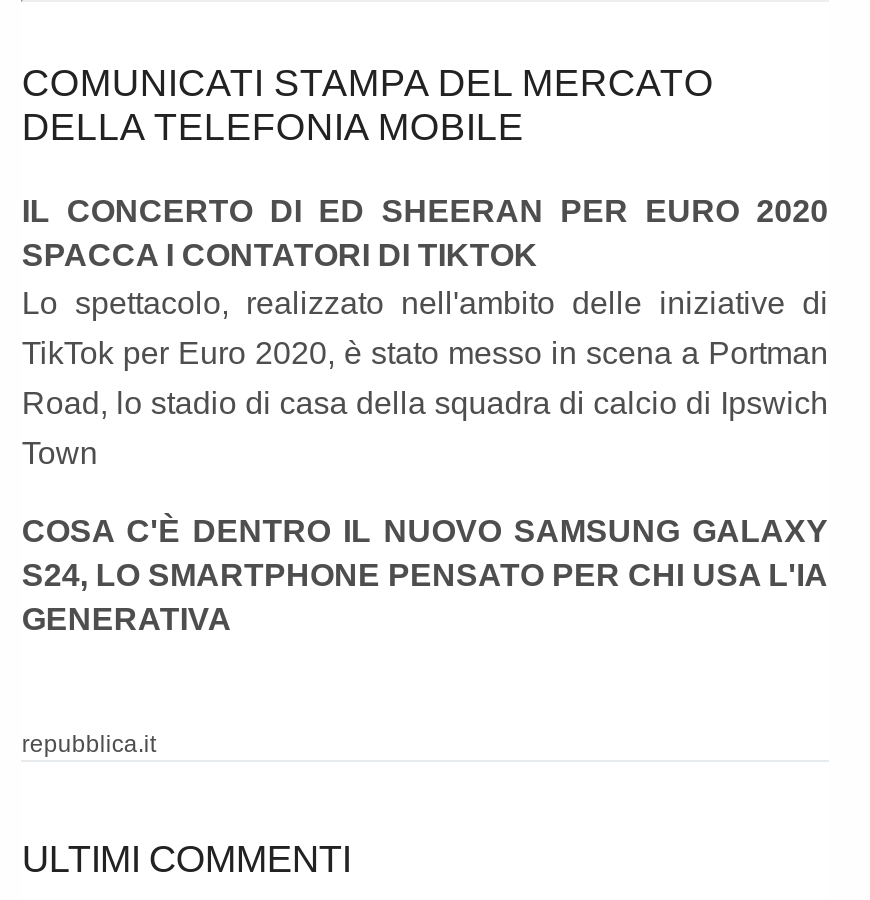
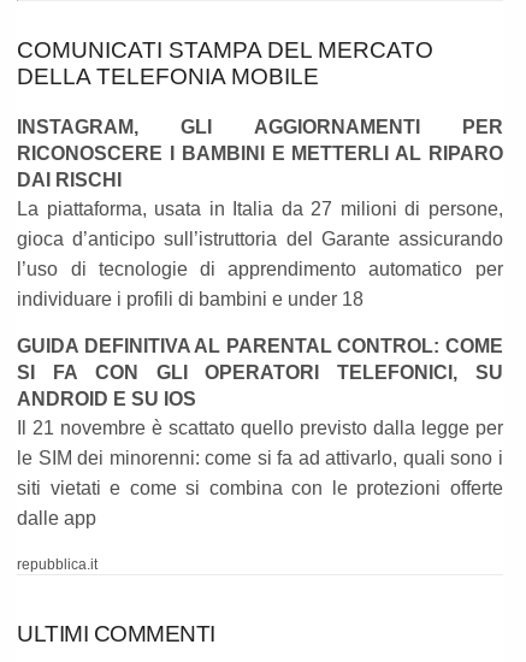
- IL CONCERTO DI ED SHEERAN PER EURO 2020
- SPACCA I CONTATORI DI TIKTOK
- Lo spettacolo, realizzato nell'ambito delle iniziative di
- TikTok per Euro 2020, è stato messo in scena a Portman
- Road, lo stadio di casa della squadra di calcio di Ipswich
- Town
- COSA C'È DENTRO IL NUOVO SAMSUNG GALAXY
- S24, LO SMARTPHONE PENSATO PER CHI USA L'IA
- GENERATIVA
+ INSTAGRAM, GLI AGGIORNAMENTI PER
+ RICONOSCERE I BAMBINI E METTERLI AL RIPARO
+ DAI RISCHI
+ La piattaforma, usata in Italia da 27 milioni di persone,
+ gioca d’anticipo sull’istruttoria del Garante assicurando
+ l’uso di tecnologie di apprendimento automatico per
+ individuare i profili di bambini e under 18
+ GUIDA DEFINITIVA AL PARENTAL CONTROL: COME
+ SI FA CON GLI OPERATORI TELEFONICI, SU
+ ANDROID E SU IOS
+ Il 21 novembre è scattato quello previsto dalla legge per
+ le SIM dei minorenni: come si fa ad attivarlo, quali sono i
+ siti vietati e come si combina con le protezioni offerte
+ dalle app
